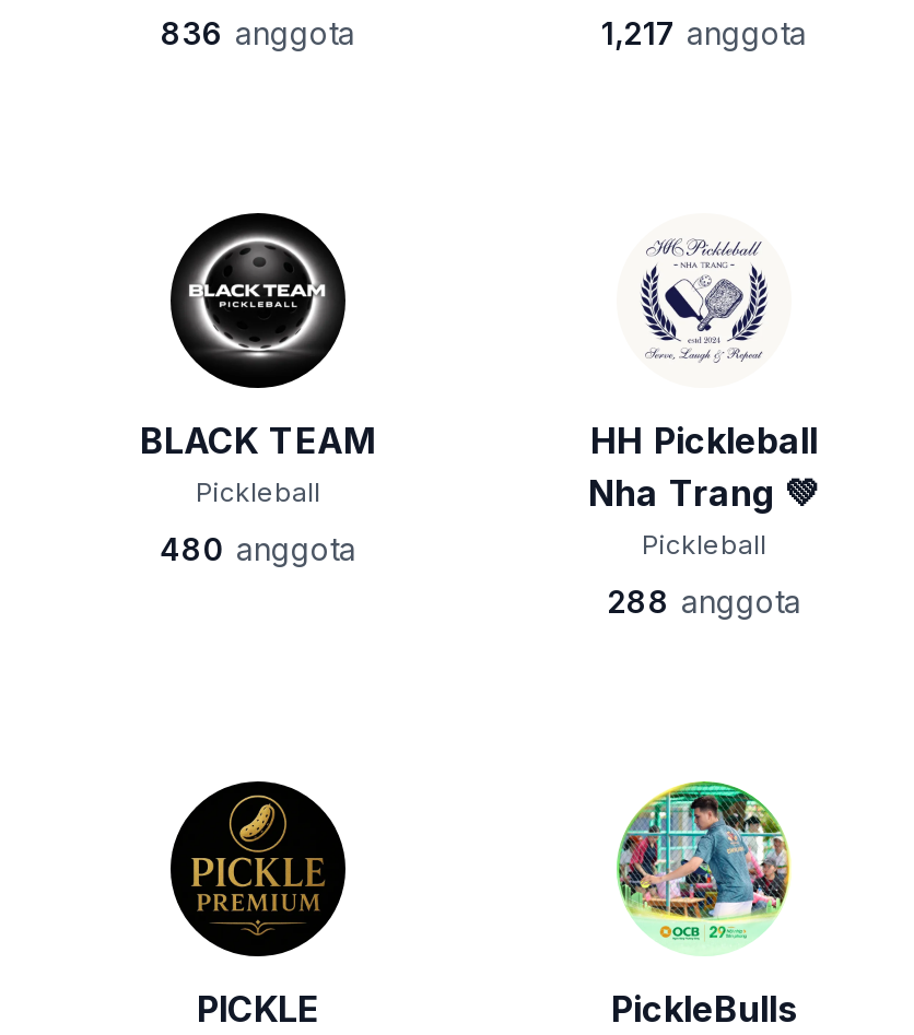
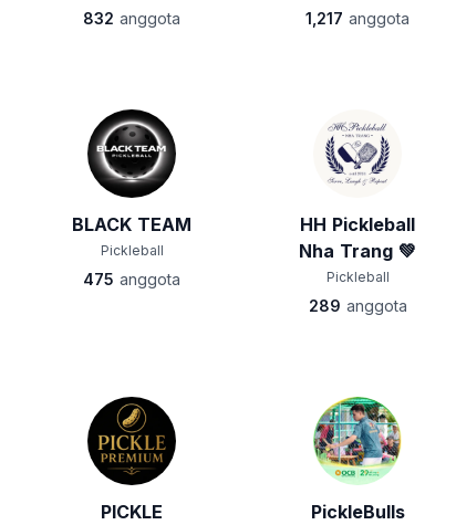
- 836 anggota
+ 832 anggota

- 480 anggota
+ 475 anggota

- 288 anggota
+ 289 anggota
